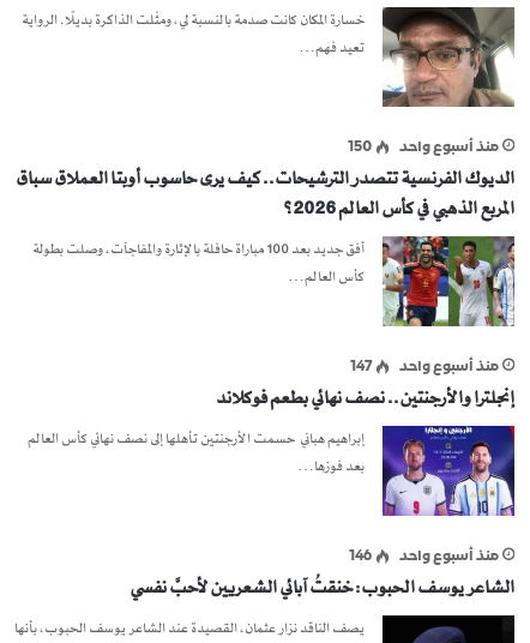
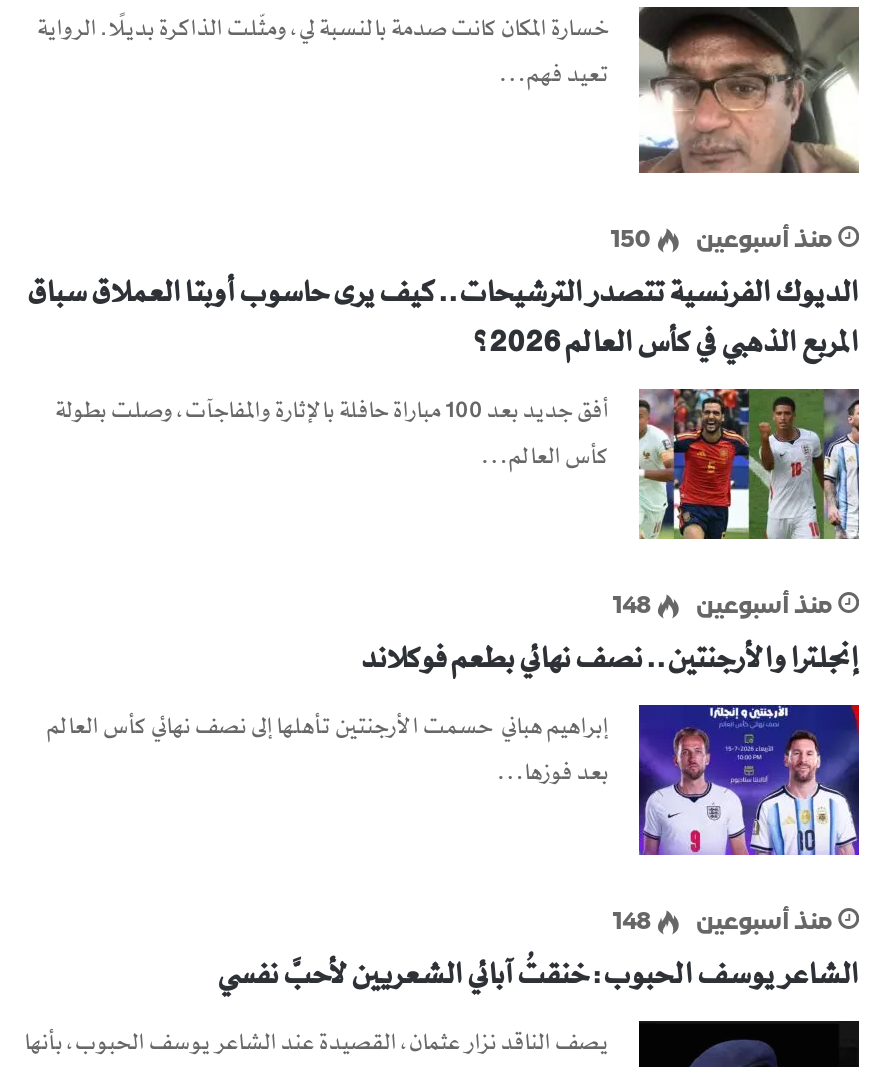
- منذ أسبوع واحد
+ منذ أسبوعين

- منذ أسبوع واحد
- 147
+ منذ أسبوعين
+ 148

- منذ أسبوع واحد
- 146
+ منذ أسبوعين
+ 148
